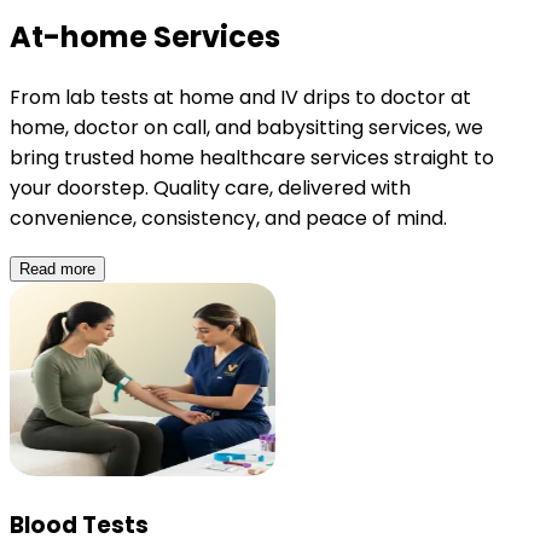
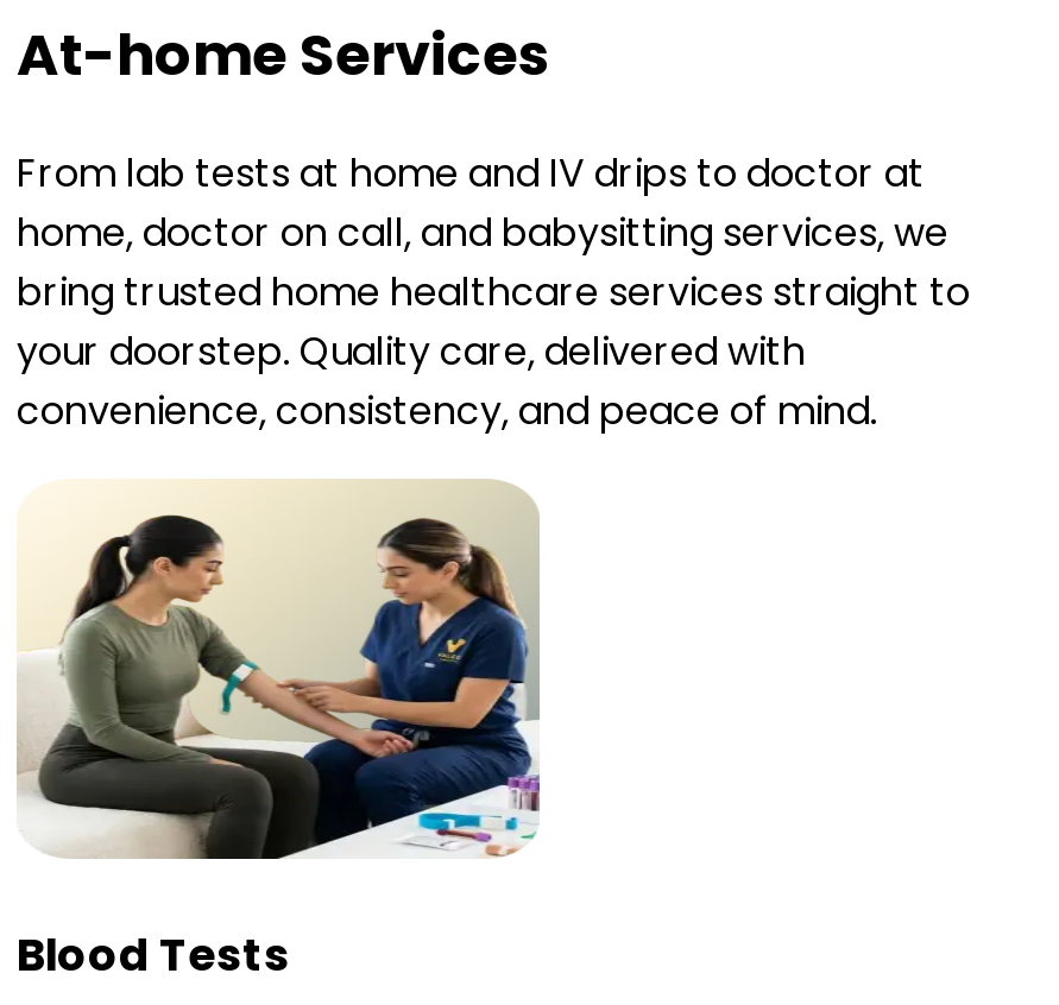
- Read more
